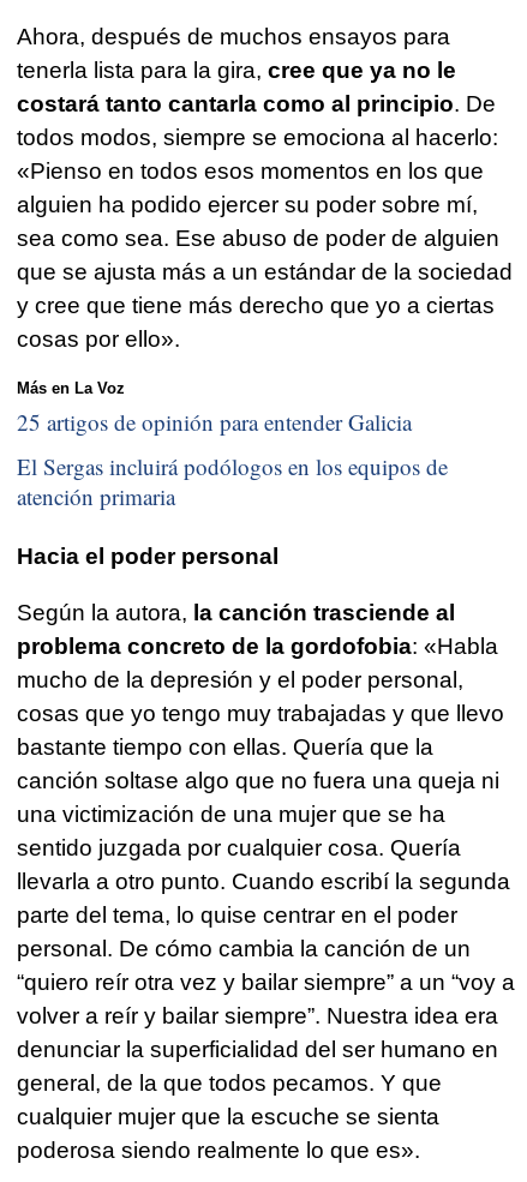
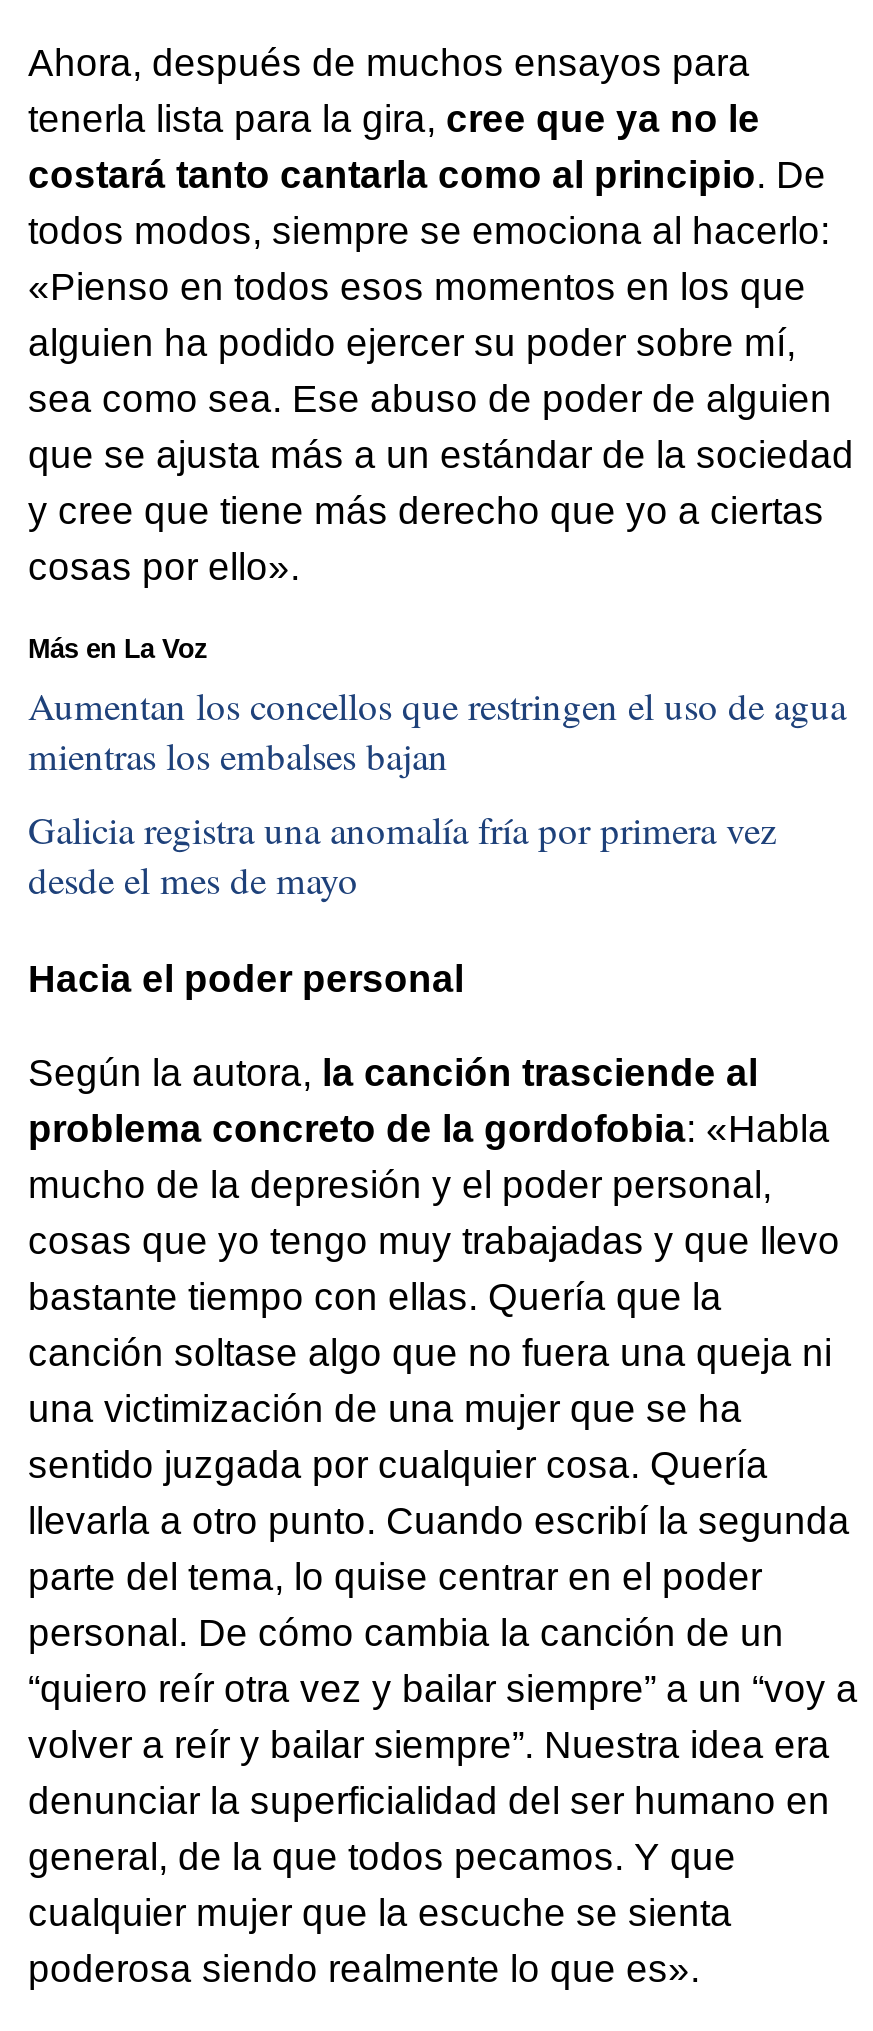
- 25 artigos de opinión para entender Galicia
+ Aumentan los concellos que restringen el uso de agua
+ mientras los embalses bajan

- El Sergas incluirá podólogos en los equipos de
- atención primaria
+ Galicia registra una anomalía fría por primera vez
+ desde el mes de mayo
